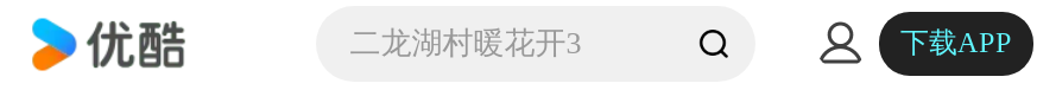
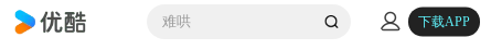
- 二龙湖村暖花开3
+ 难哄
